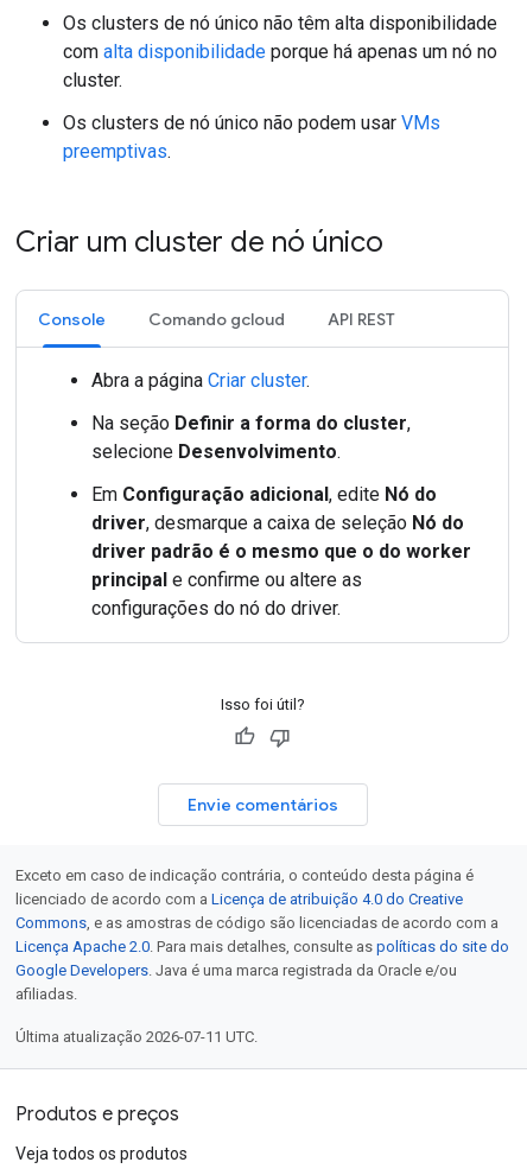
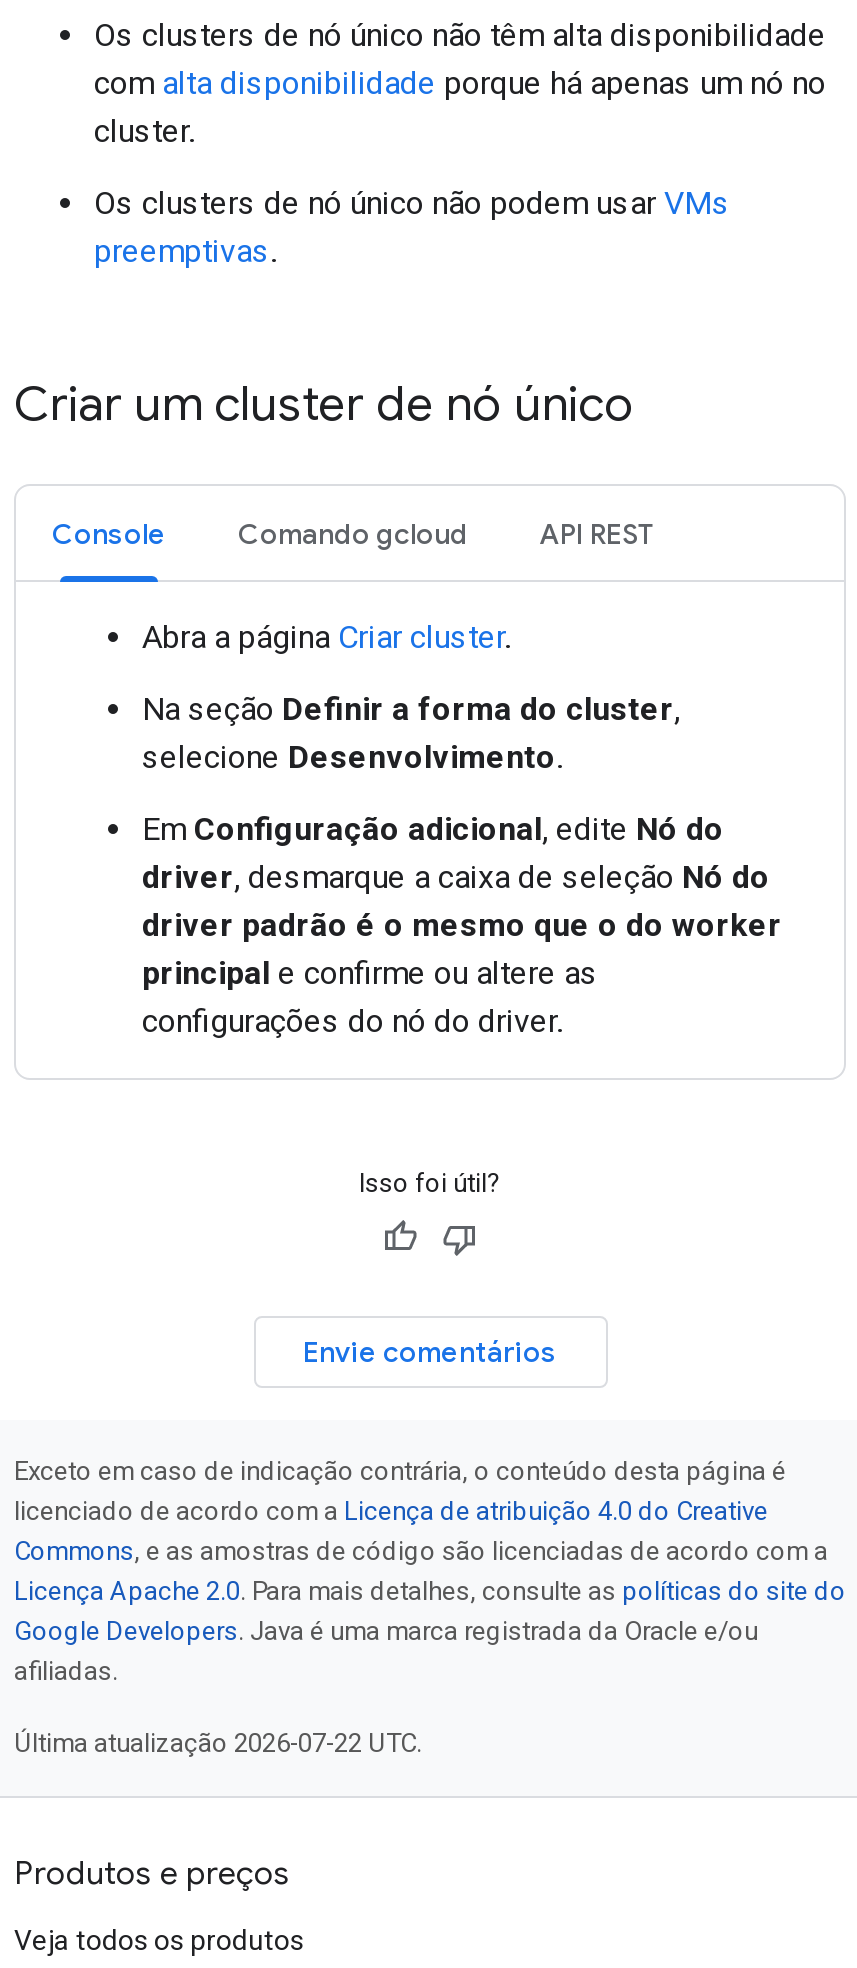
- Última atualização 2026-07-11 UTC.
+ Última atualização 2026-07-22 UTC.
